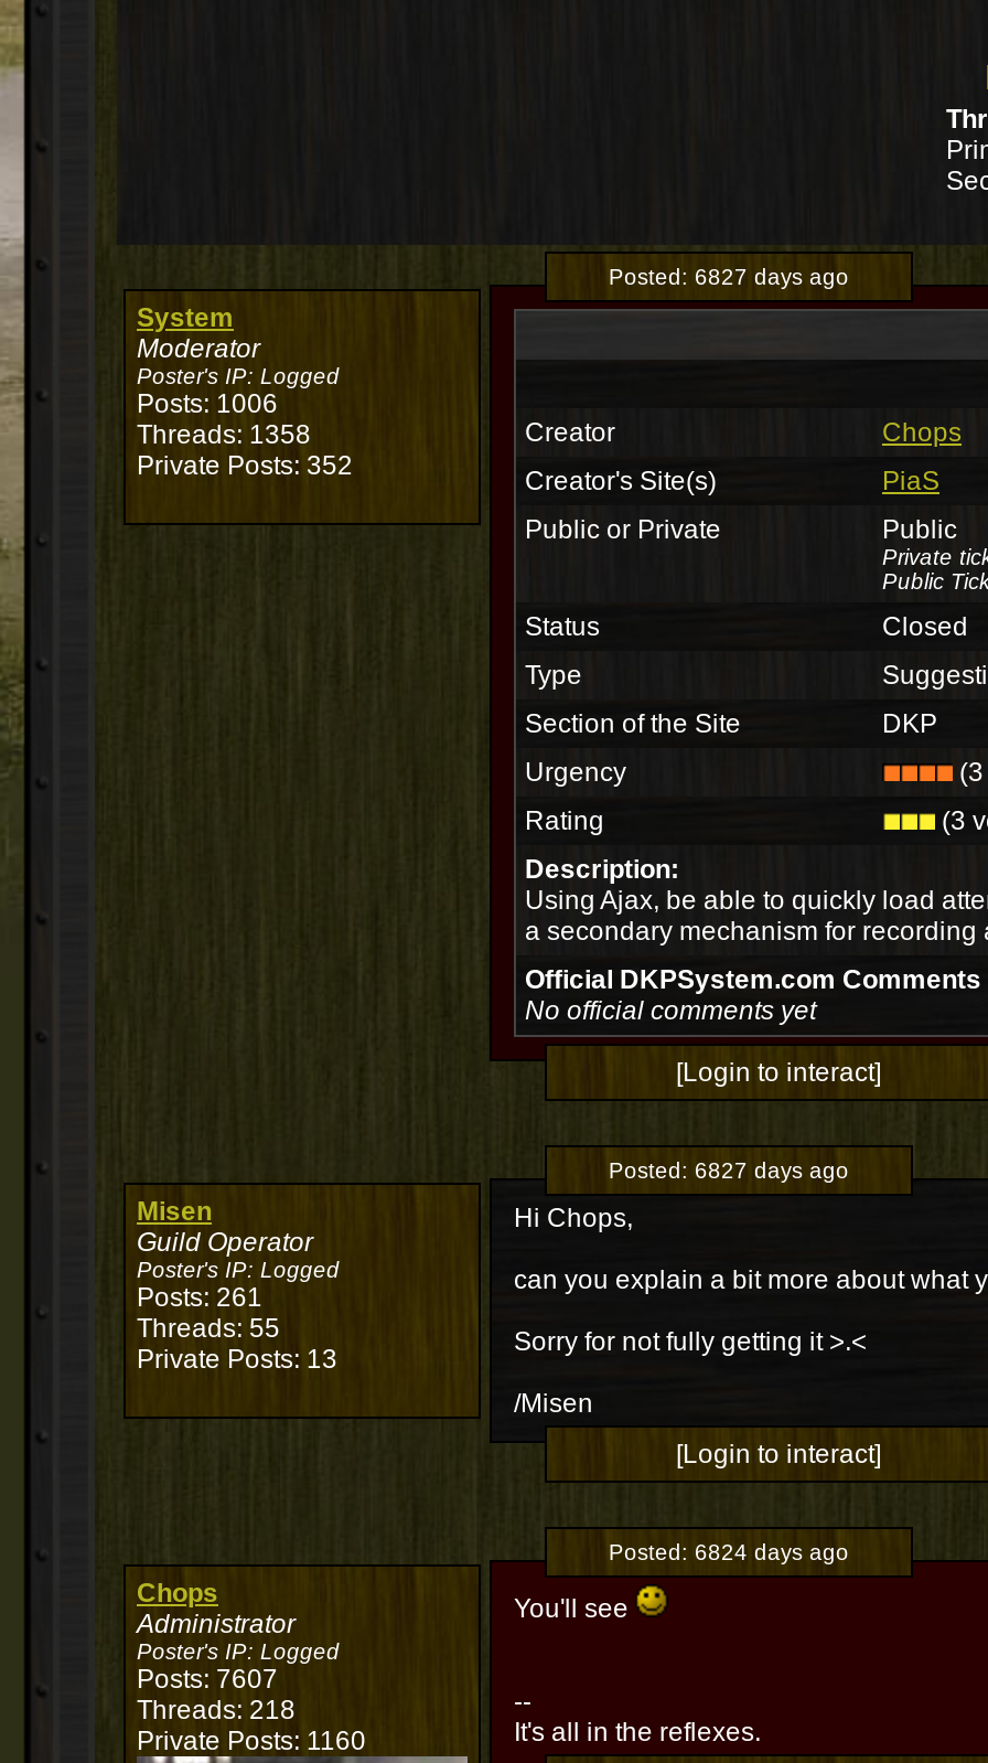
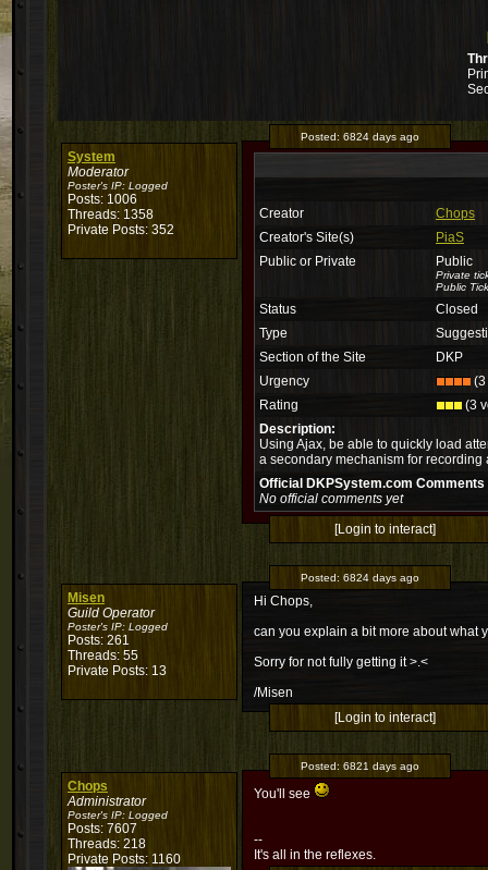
- Posted: 6827 days ago
+ Posted: 6824 days ago

- Posted: 6827 days ago
+ Posted: 6824 days ago

- Posted: 6824 days ago
+ Posted: 6821 days ago
